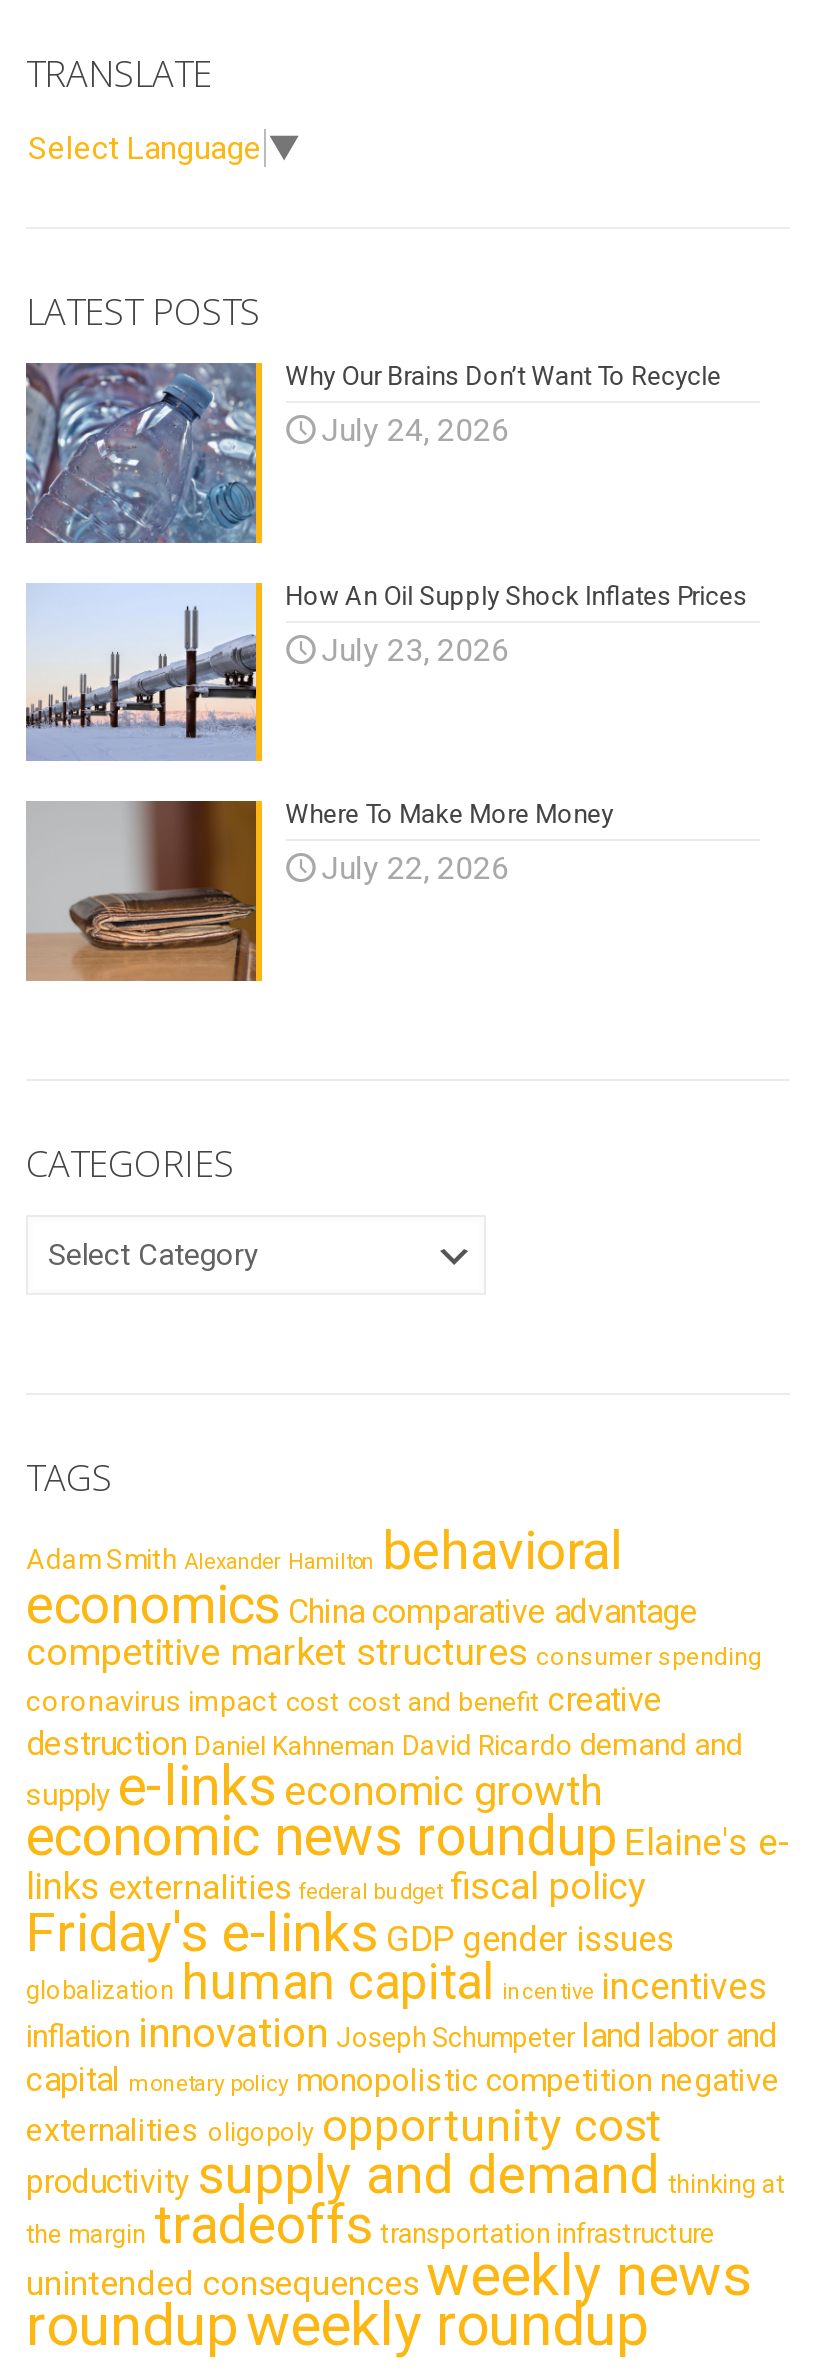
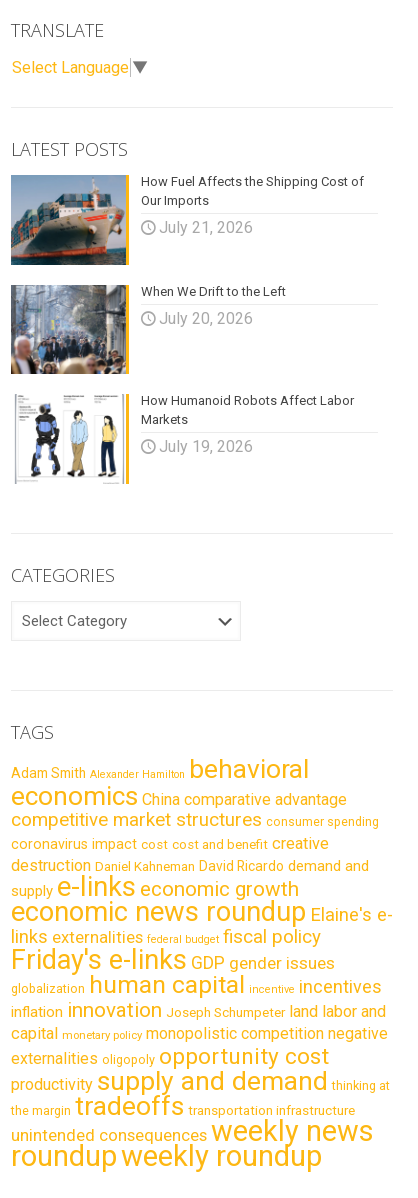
- [image]
- Why Our Brains Don’t Want To Recycle
+ [image]
+ How Fuel Affects the Shipping Cost of
+ Our Imports

- July 24, 2026
+ July 21, 2026

- [image]
- How An Oil Supply Shock Inflates Prices
+ [image]
+ When We Drift to the Left

- July 23, 2026
+ July 20, 2026

- [image]
- Where To Make More Money
+ [image]
+ How Humanoid Robots Affect Labor
+ Markets

- July 22, 2026
+ July 19, 2026
